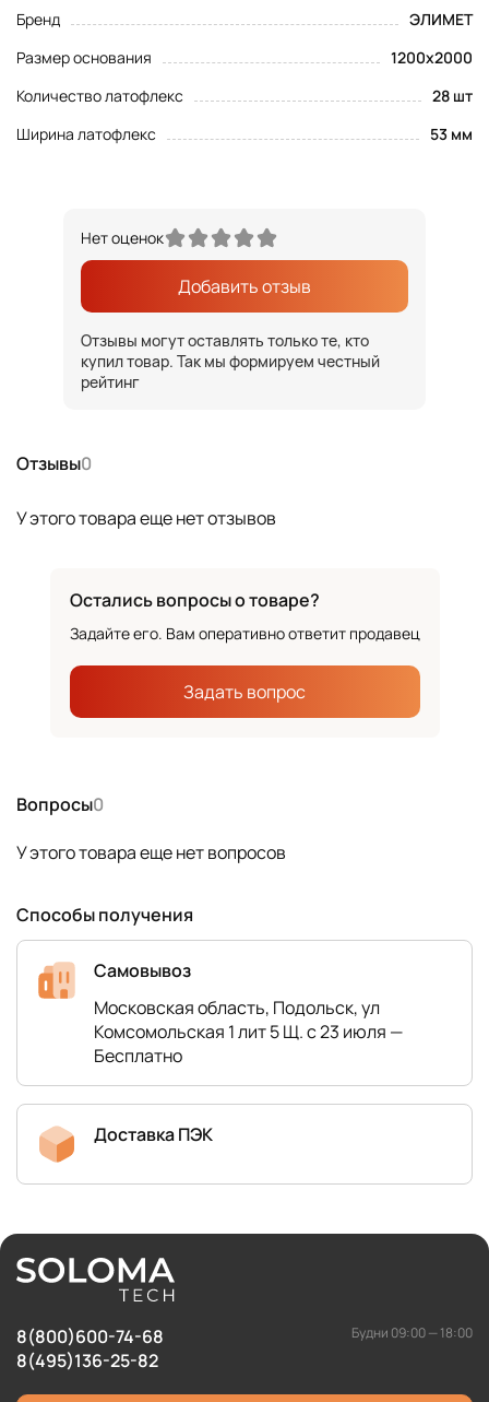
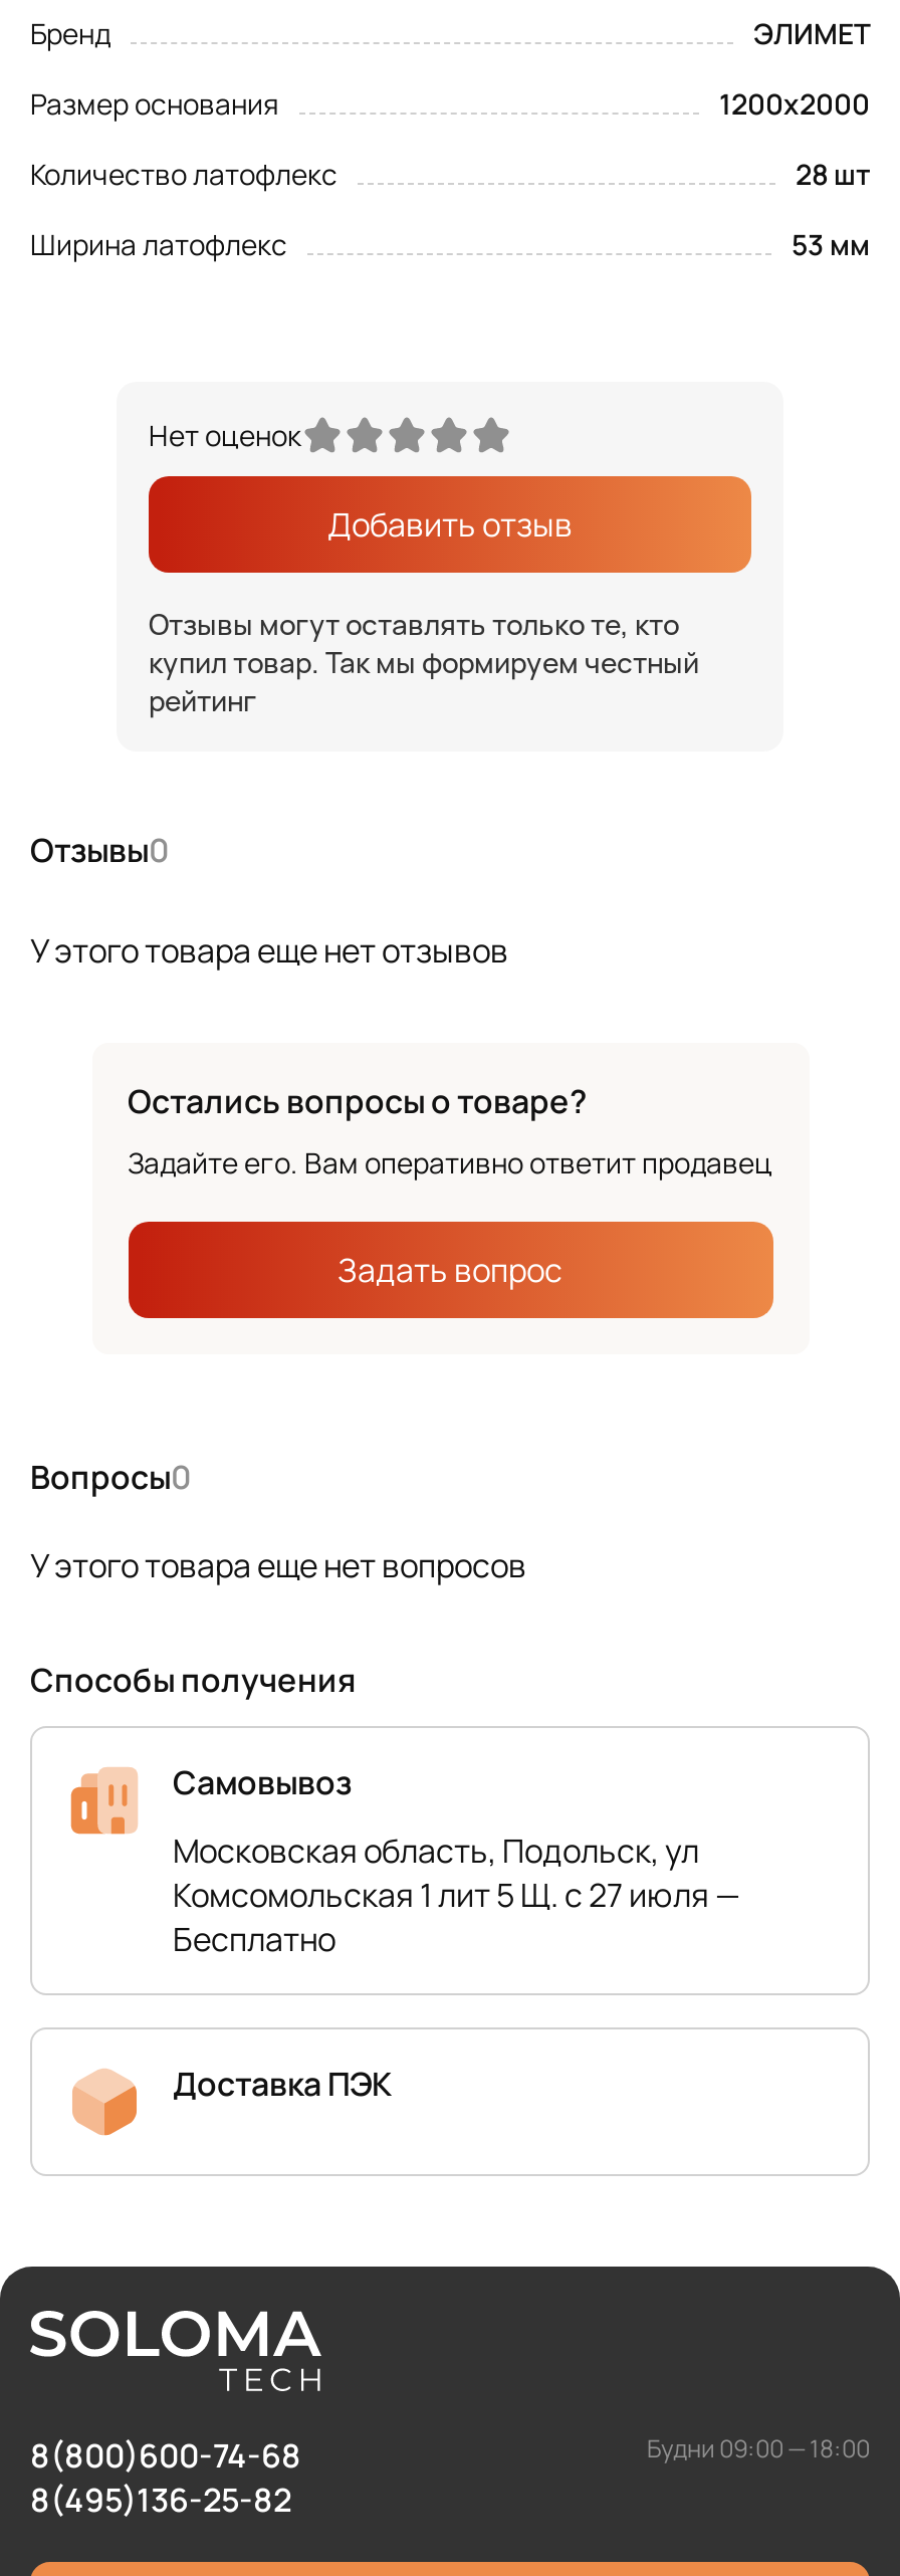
- Комсомольская 1 лит 5 Щ. с 23 июля —
+ Комсомольская 1 лит 5 Щ. с 27 июля —
